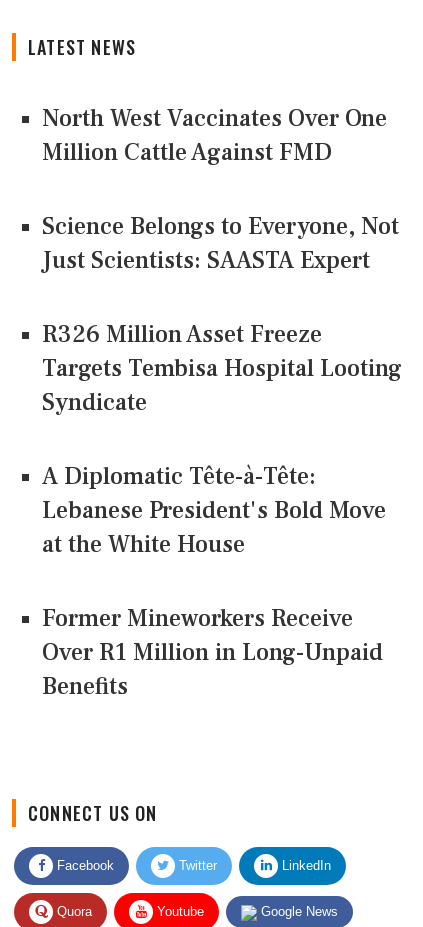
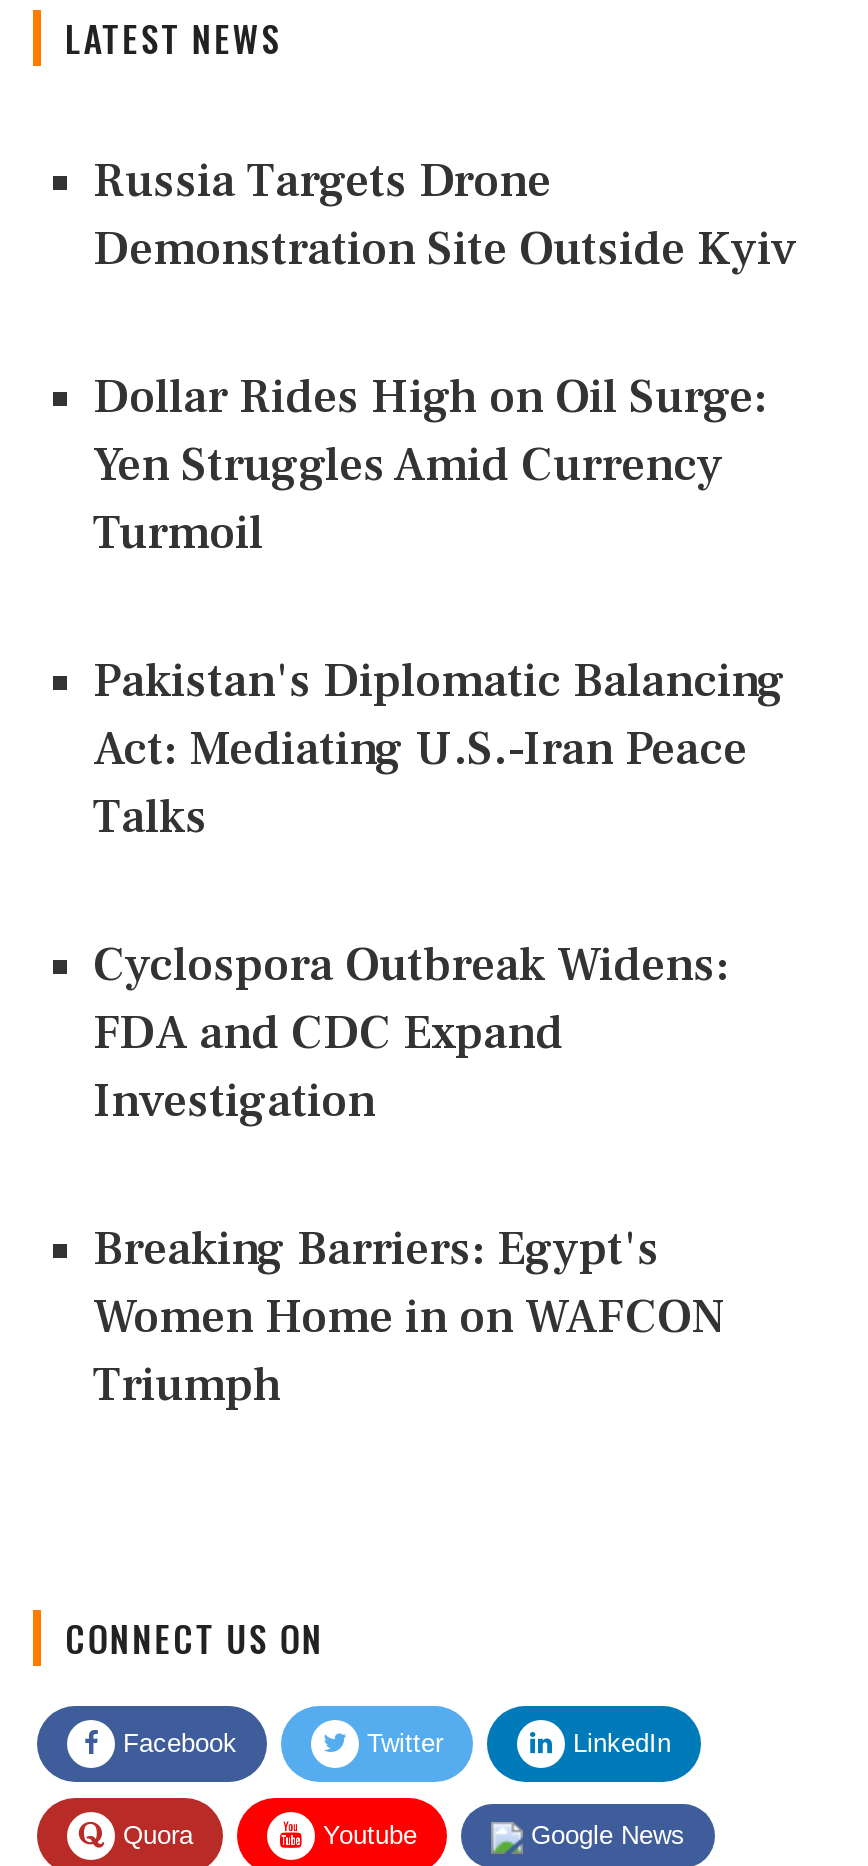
- North West Vaccinates Over One
- Million Cattle Against FMD
+ Russia Targets Drone
+ Demonstration Site Outside Kyiv

- Science Belongs to Everyone, Not
- Just Scientists: SAASTA Expert
+ Dollar Rides High on Oil Surge:
+ Yen Struggles Amid Currency
+ Turmoil

- R326 Million Asset Freeze
- Targets Tembisa Hospital Looting
- Syndicate
+ Pakistan's Diplomatic Balancing
+ Act: Mediating U.S.-Iran Peace
+ Talks

- A Diplomatic Tête-à-Tête:
- Lebanese President's Bold Move
- at the White House
+ Cyclospora Outbreak Widens:
+ FDA and CDC Expand
+ Investigation

- Former Mineworkers Receive
- Over R1 Million in Long-Unpaid
- Benefits
+ Breaking Barriers: Egypt's
+ Women Home in on WAFCON
+ Triumph
